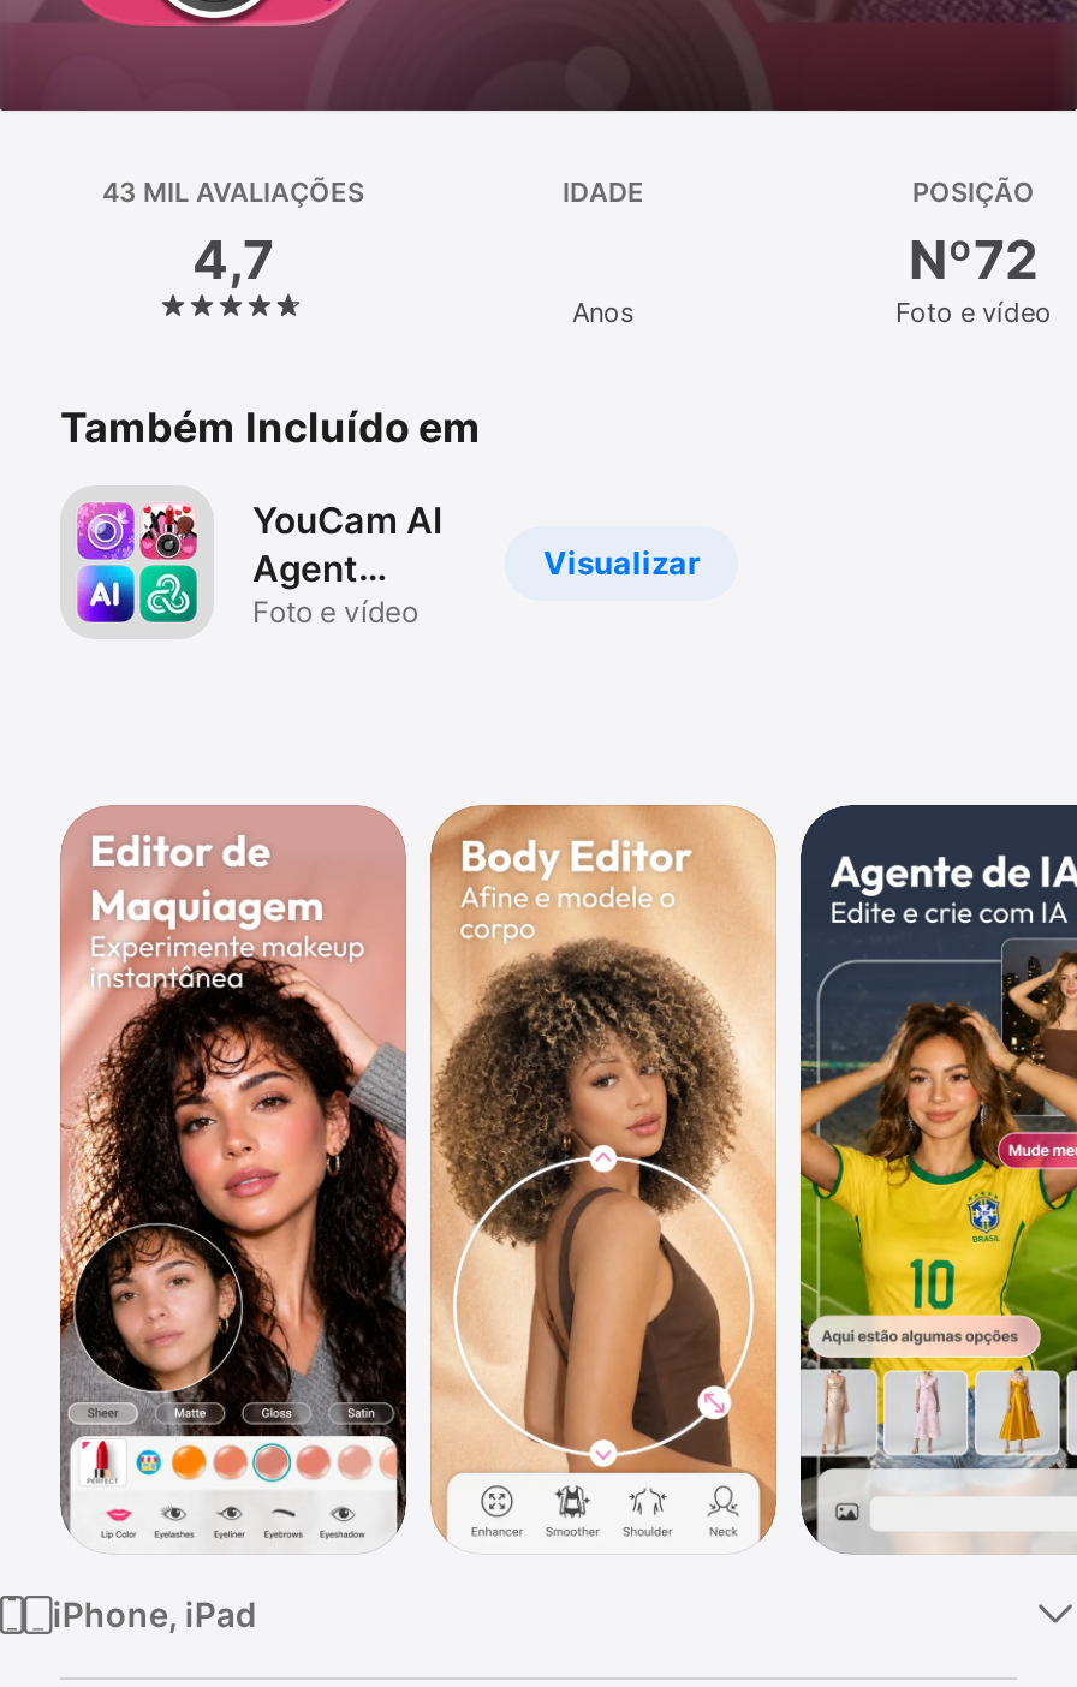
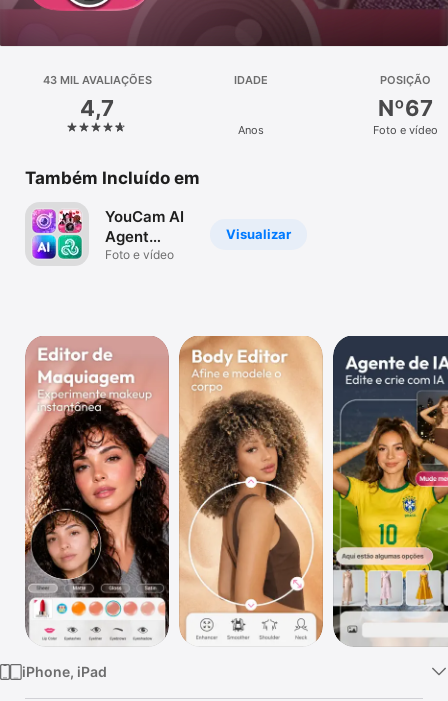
- Nº72
+ Nº67
